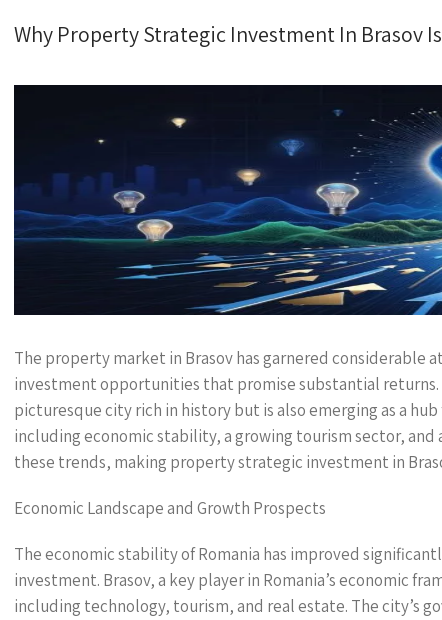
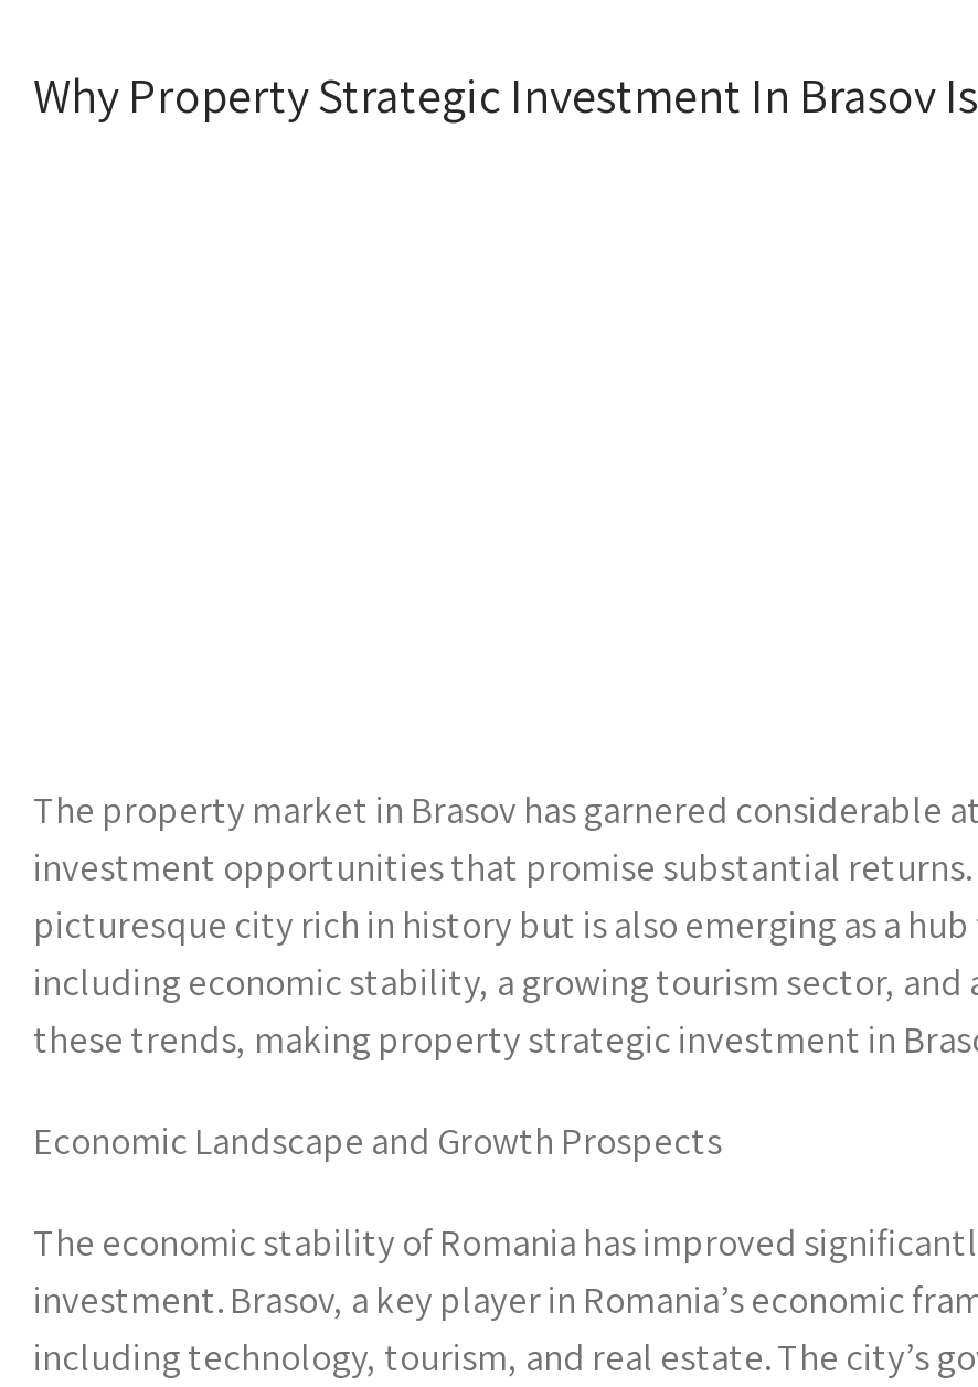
- [image]
